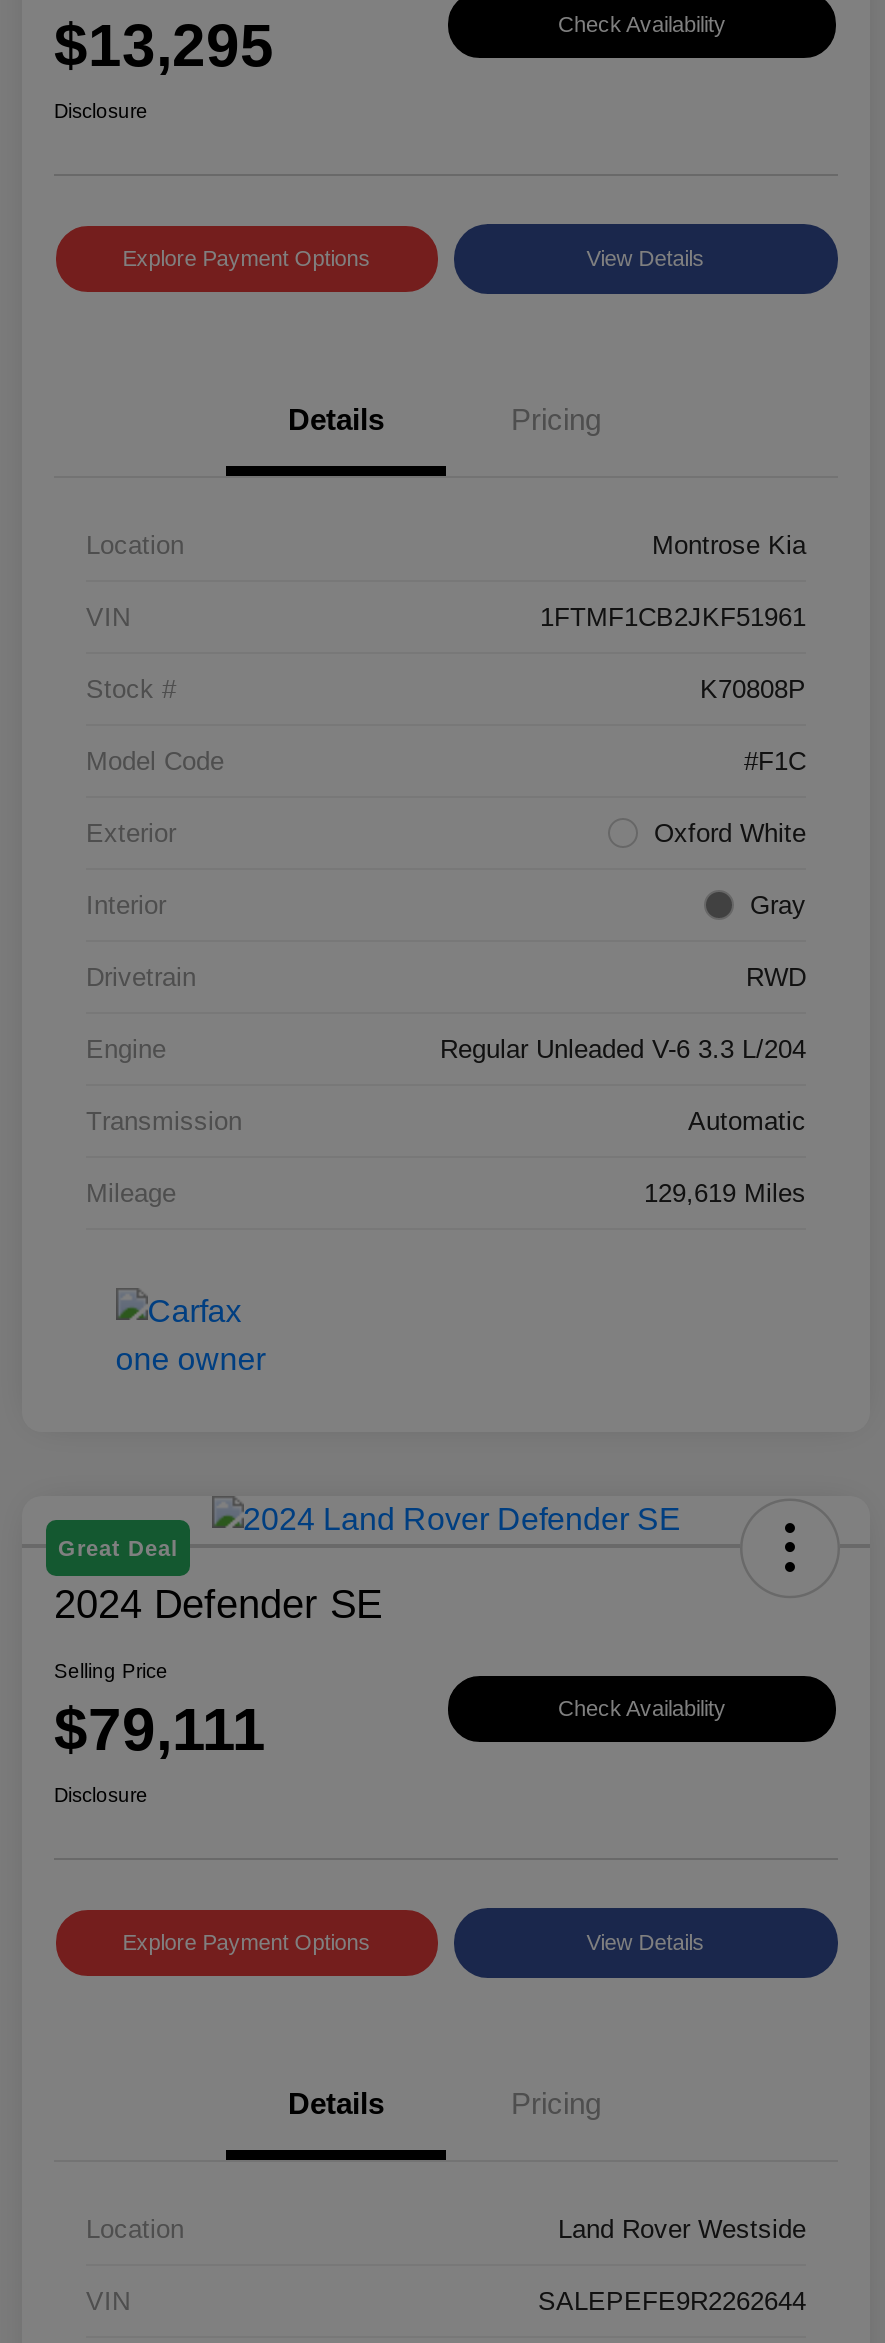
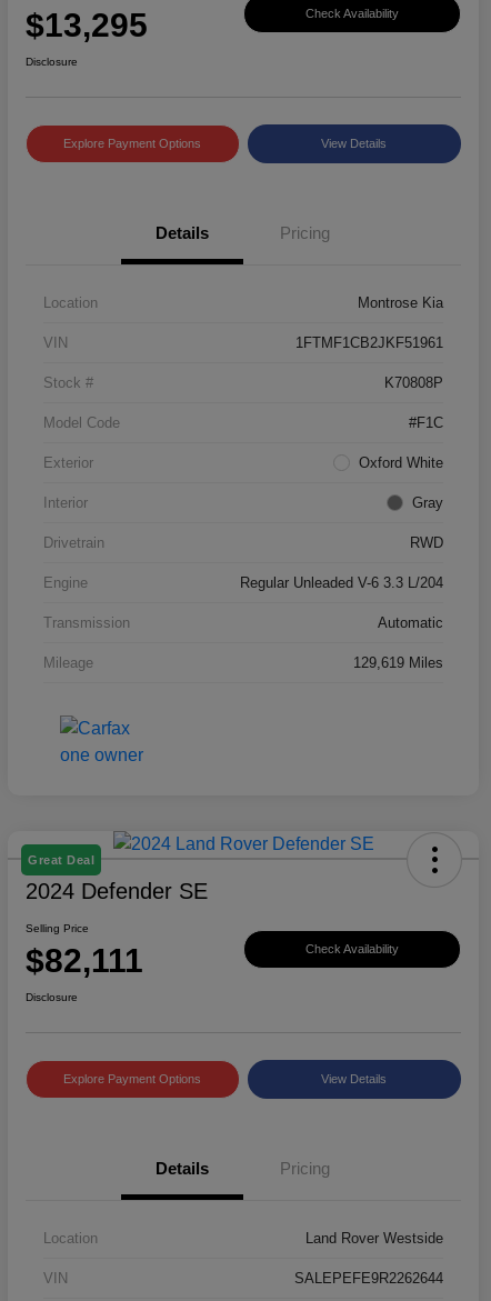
- $79,111
+ $82,111
